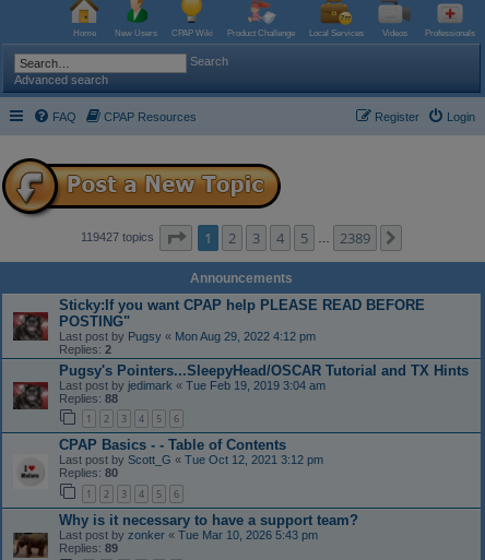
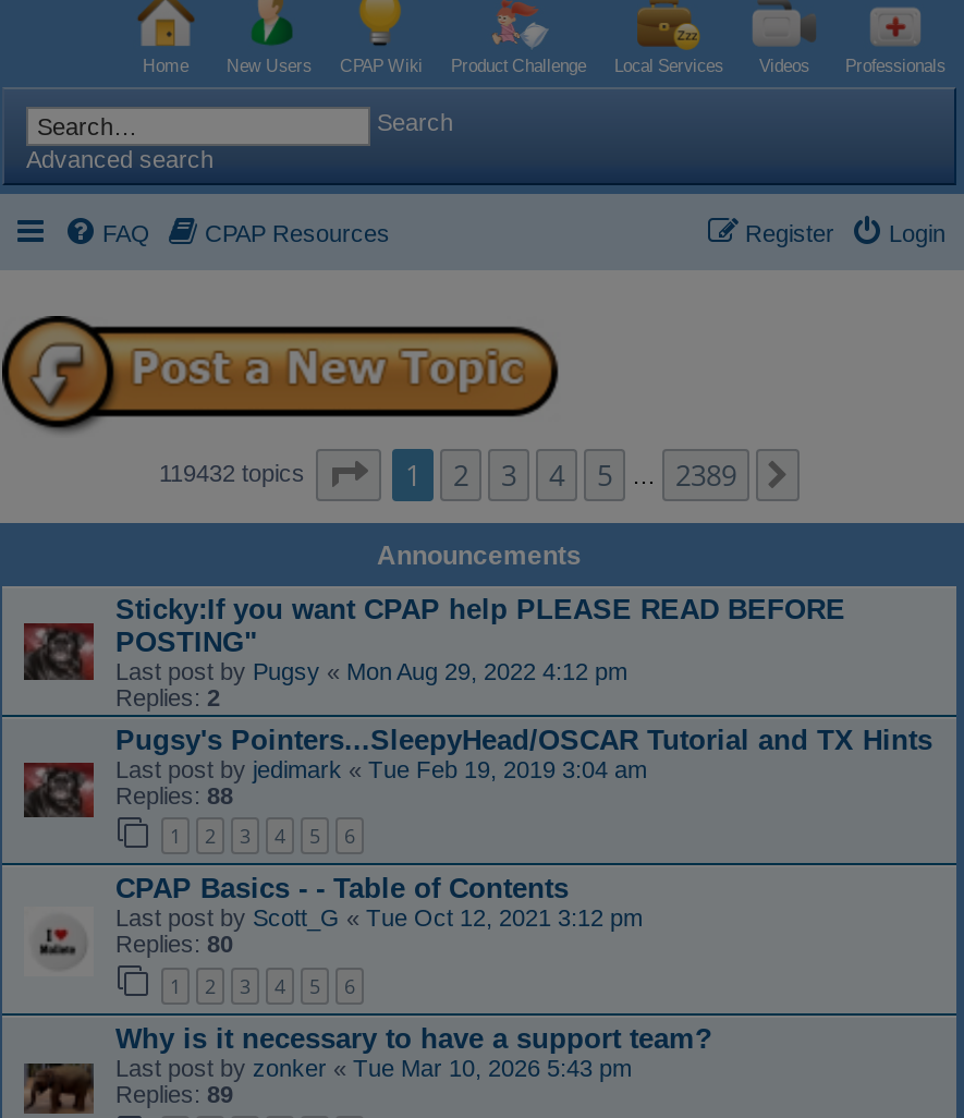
- 119427 topics
+ 119432 topics
